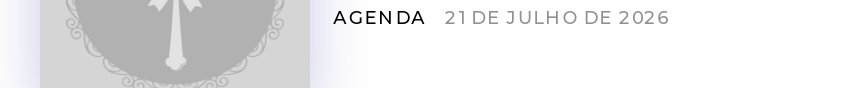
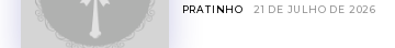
- AGENDA
+ PRATINHO
